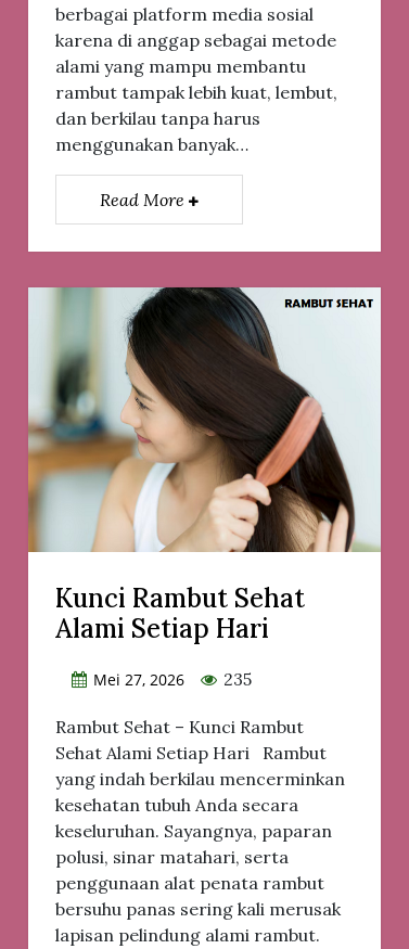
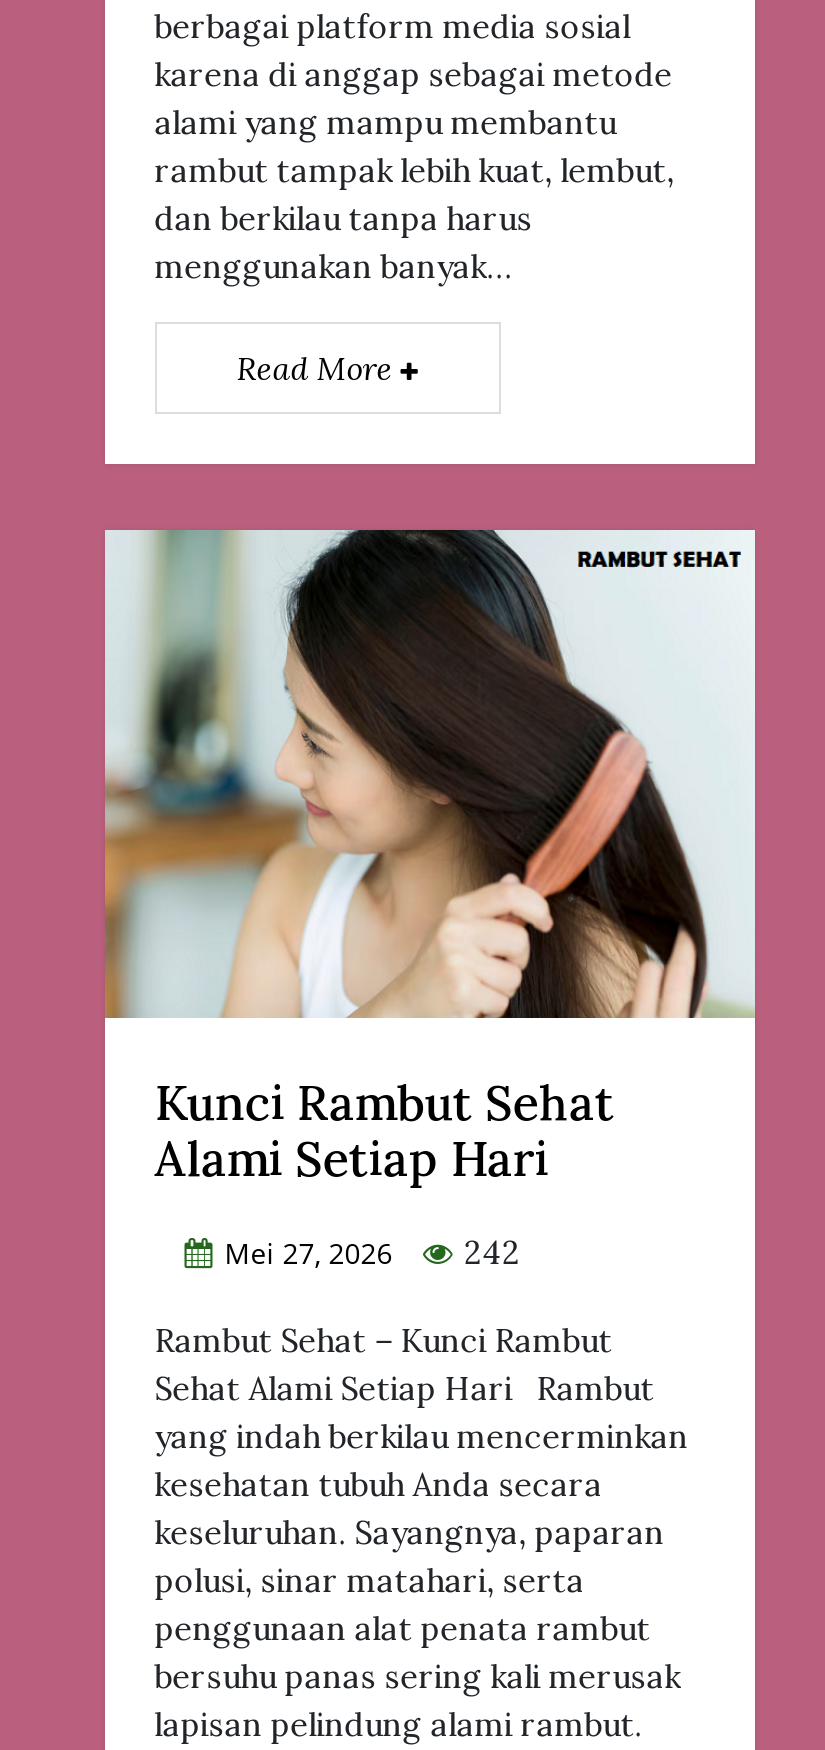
- Mei 27, 2026 235
+ Mei 27, 2026 242
